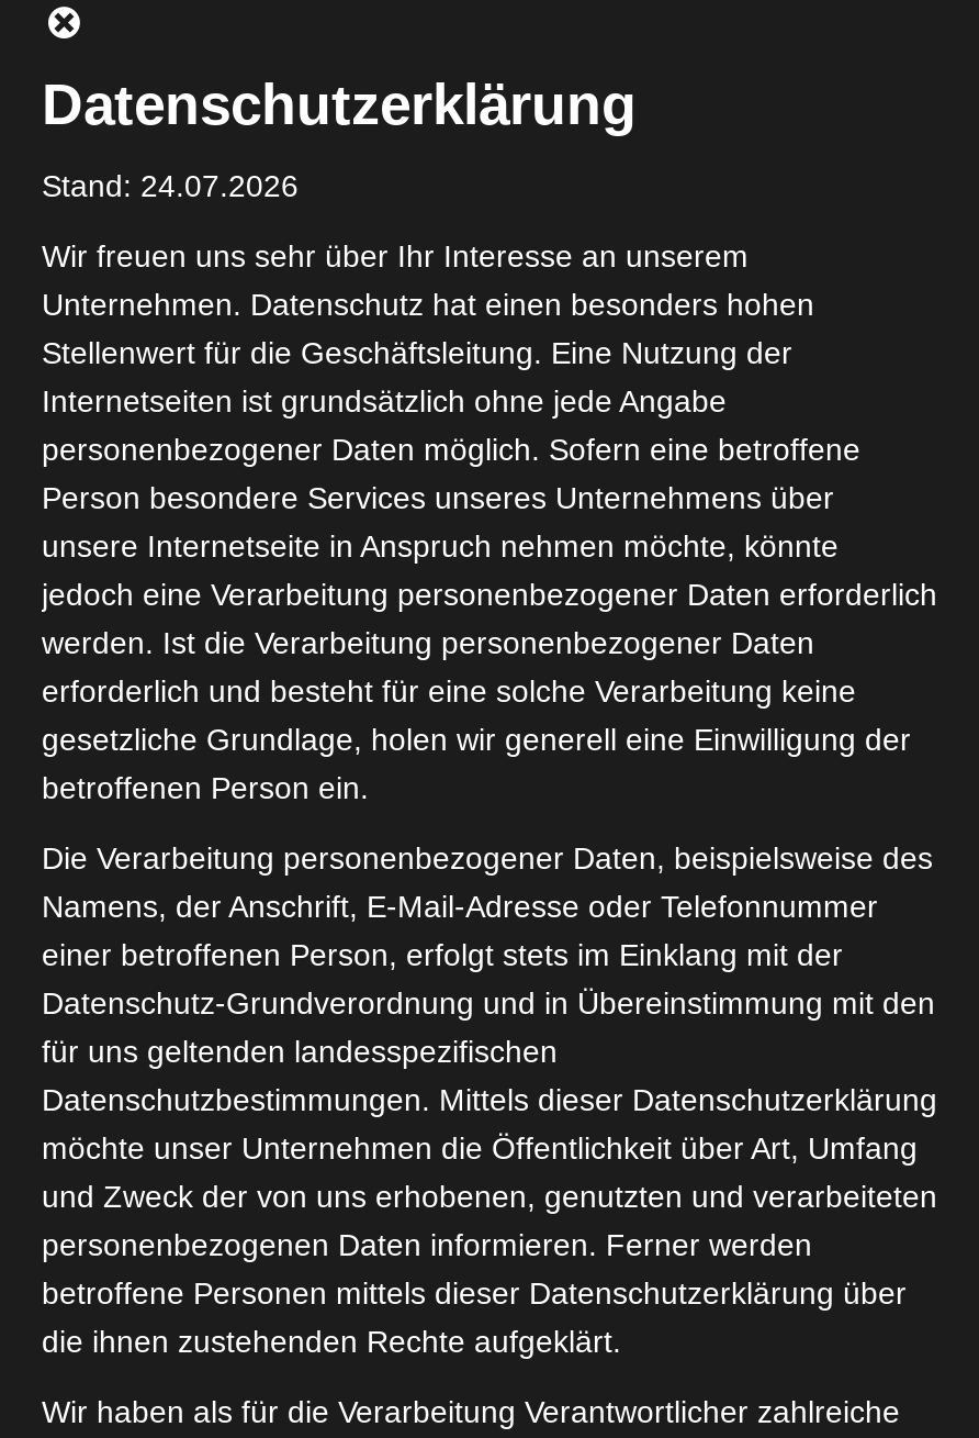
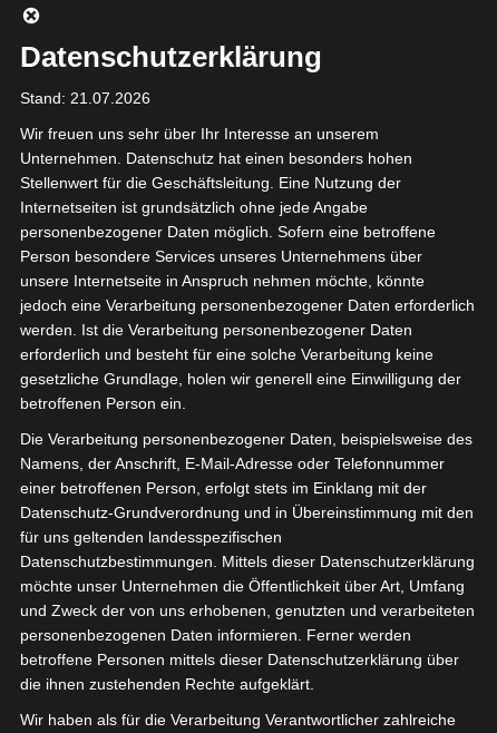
- Stand: 24.07.2026
+ Stand: 21.07.2026
